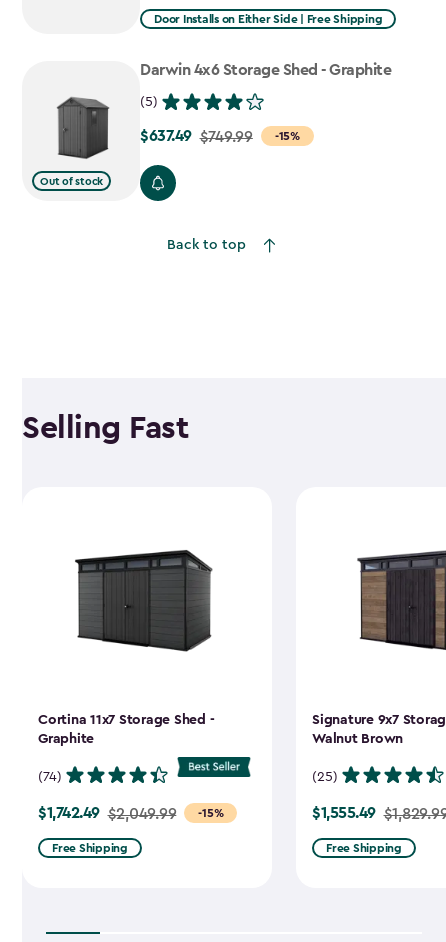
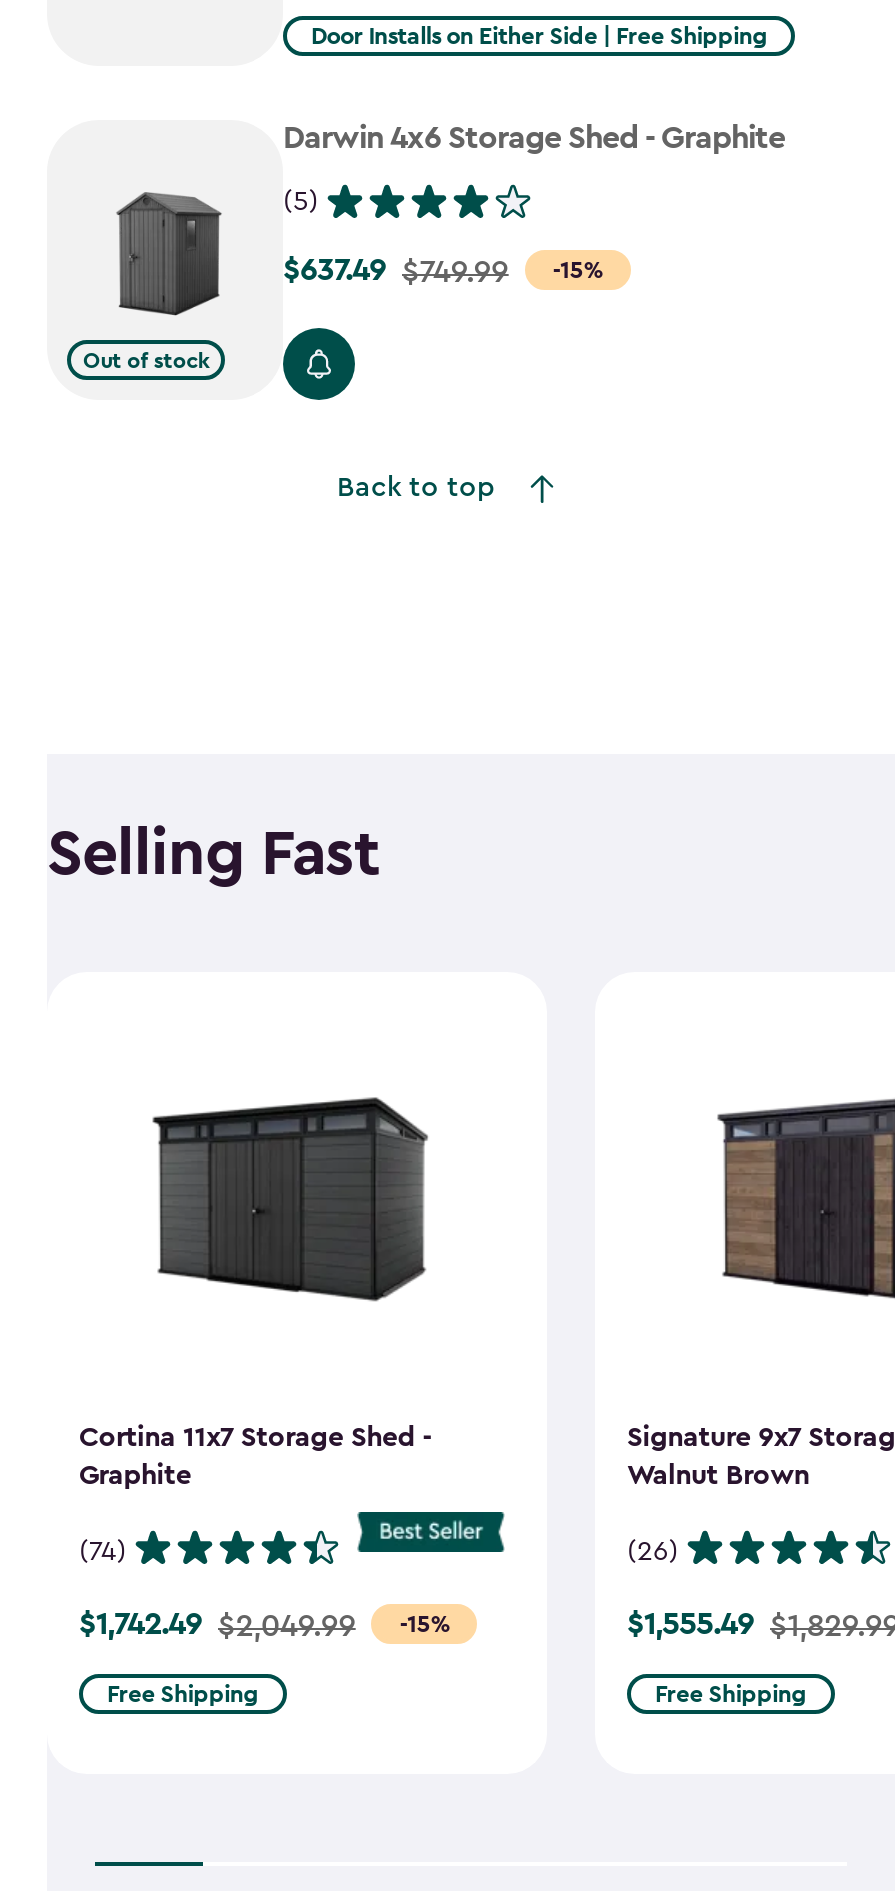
- (25)
+ (26)
